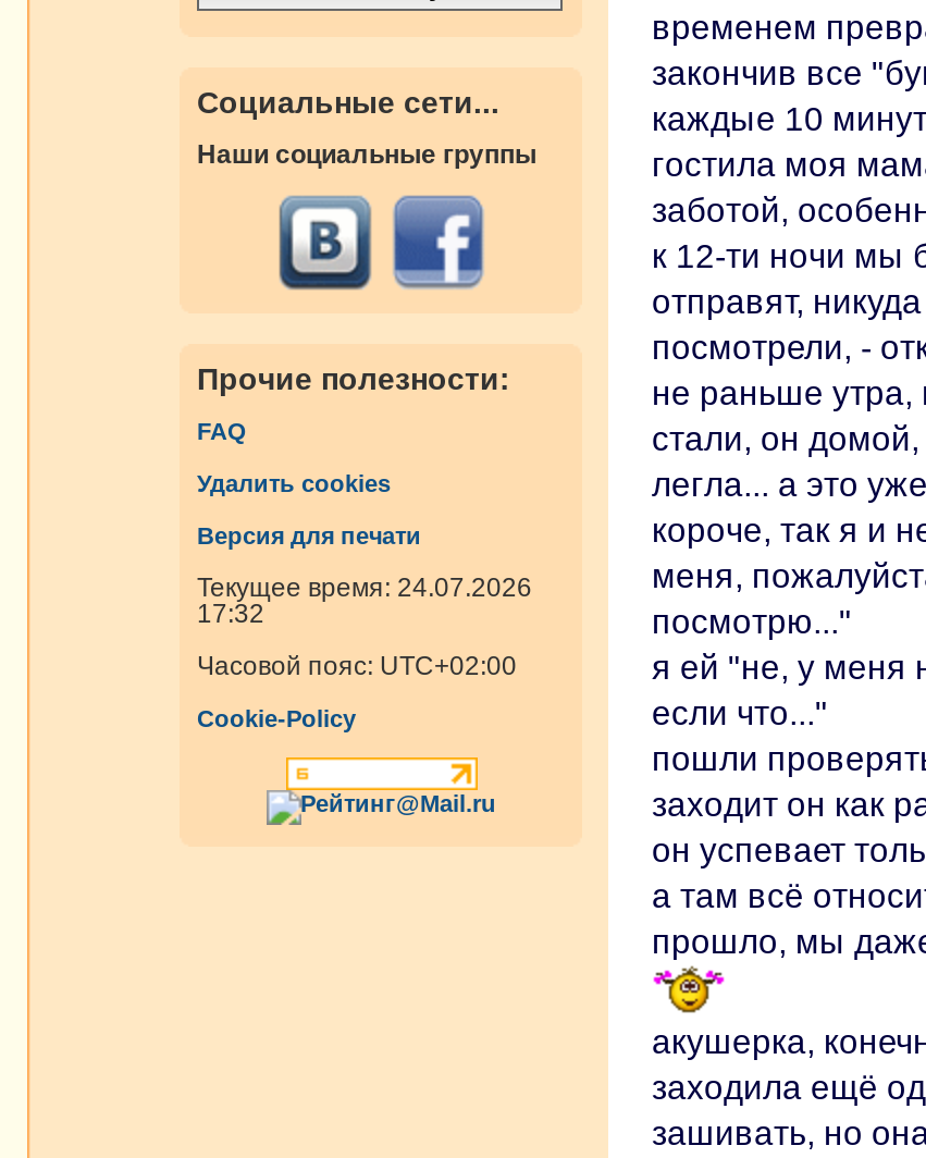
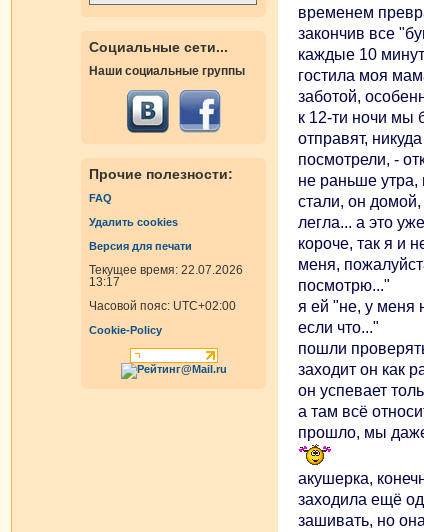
- Текущее время: 24.07.2026
+ Текущее время: 22.07.2026

- 17:32
+ 13:17
